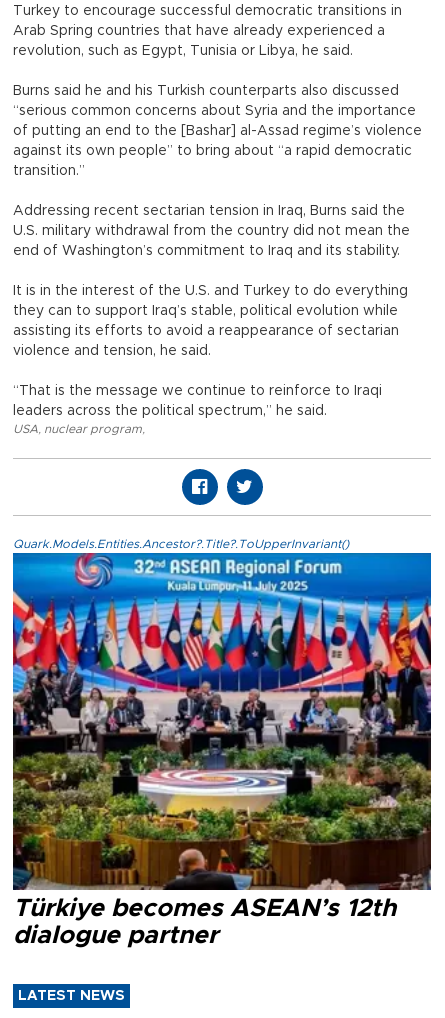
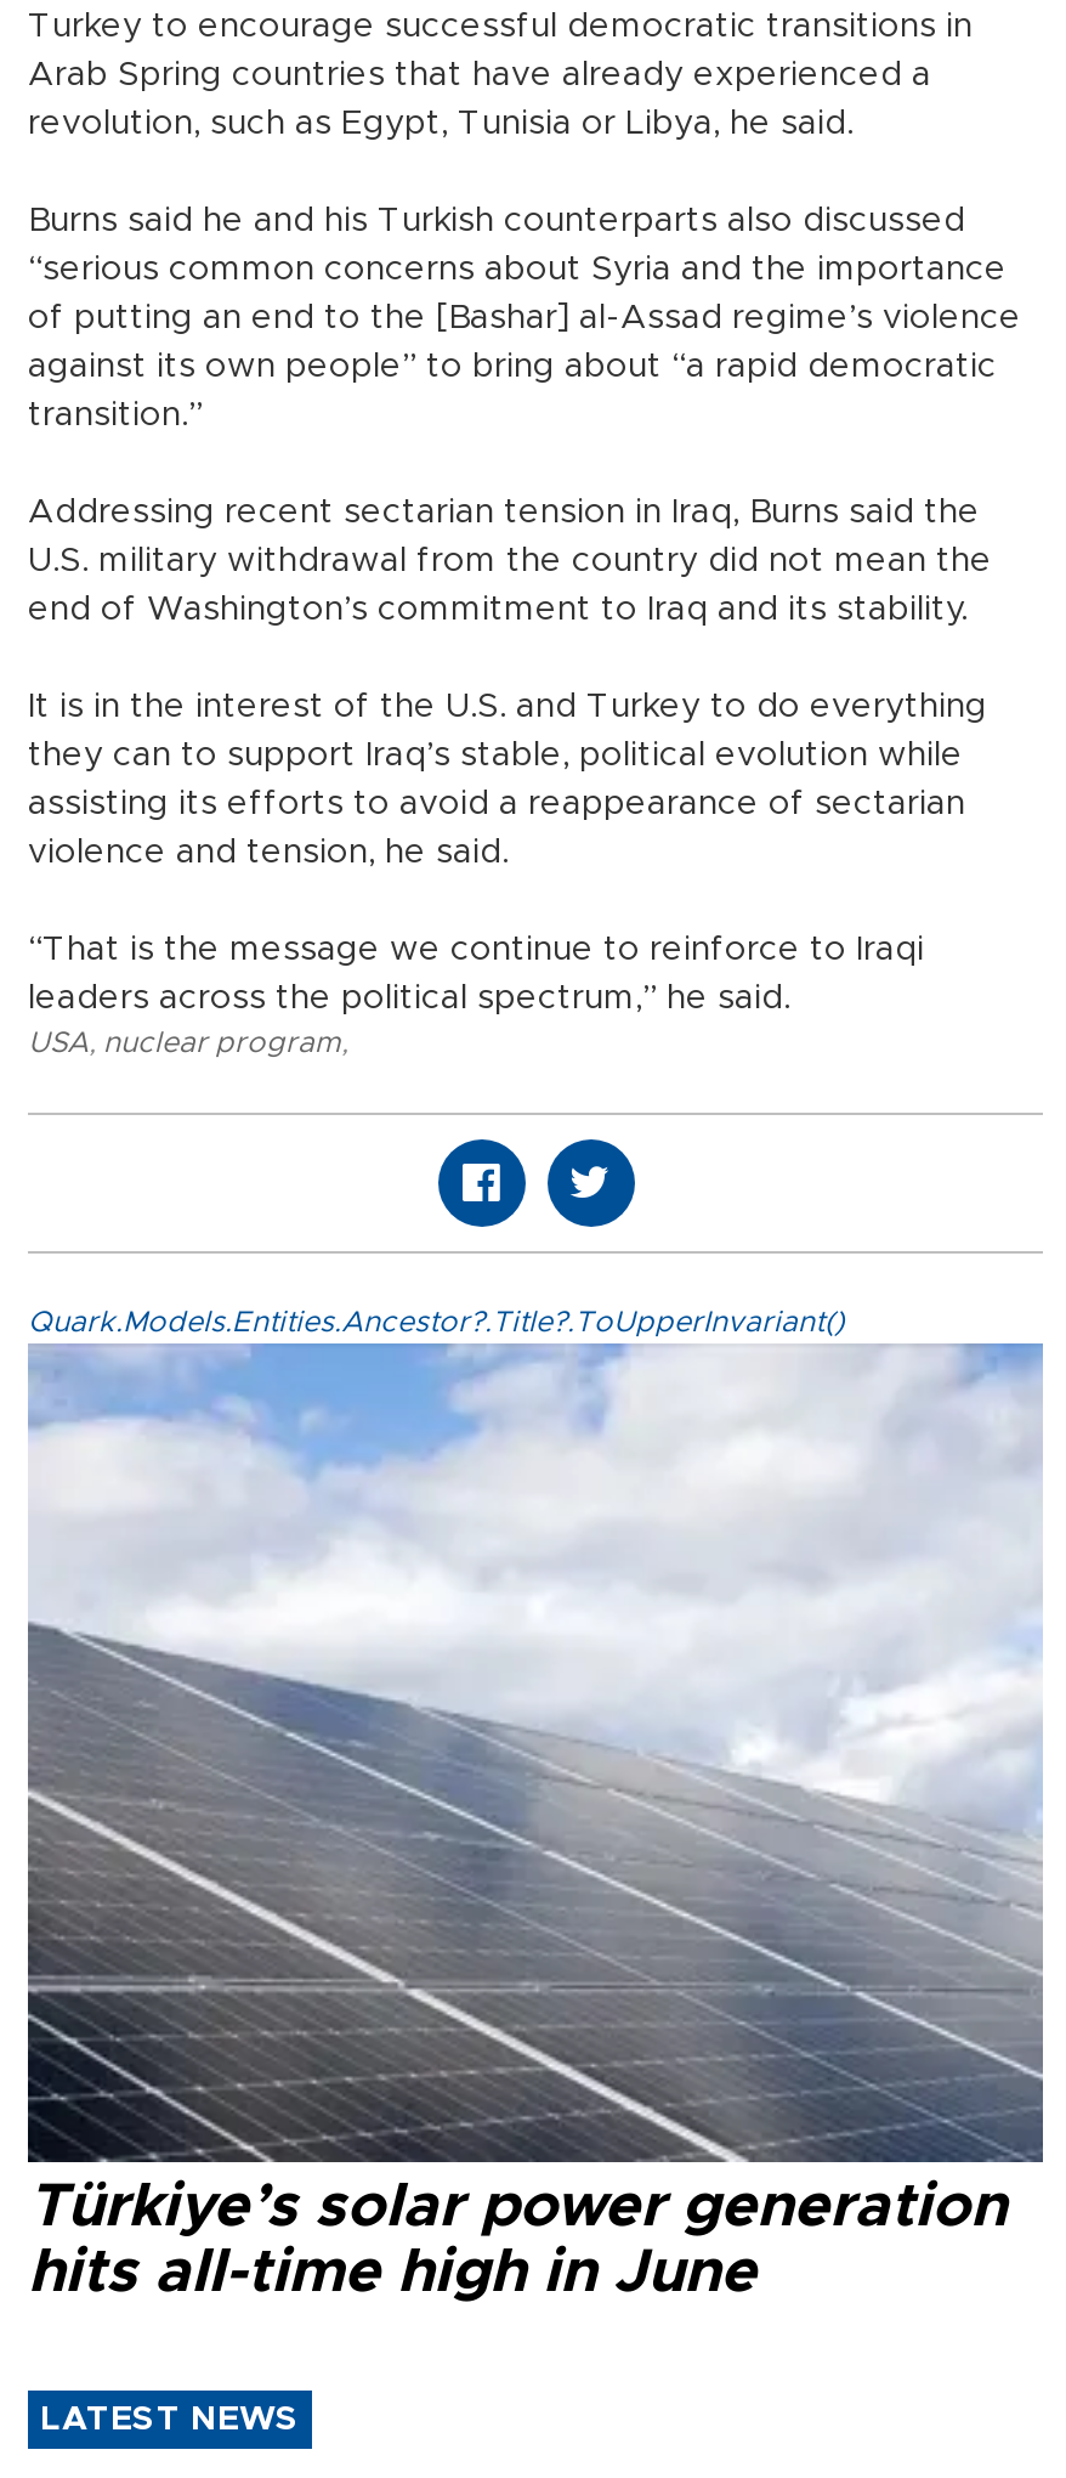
- [image]
- Türkiye becomes ASEAN’s 12th
- dialogue partner
+ [image]
+ Türkiye’s solar power generation
+ hits all-time high in June
